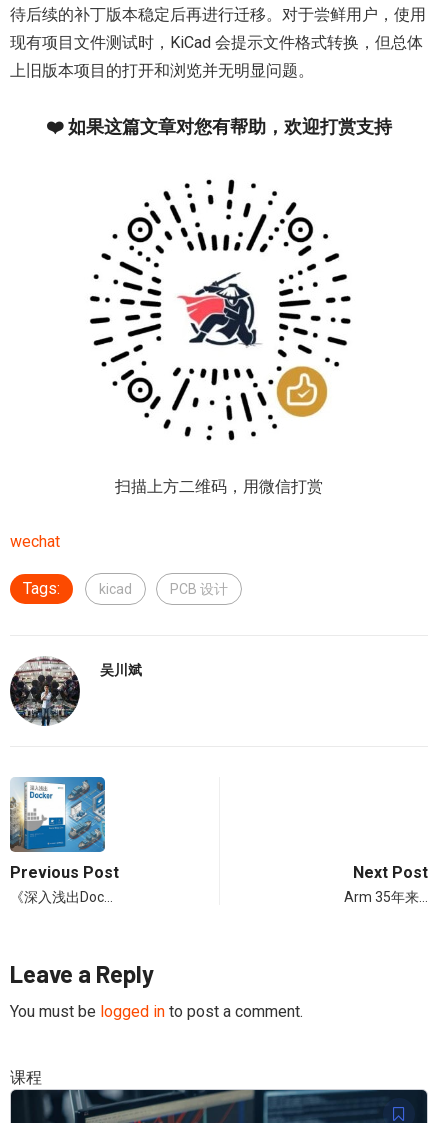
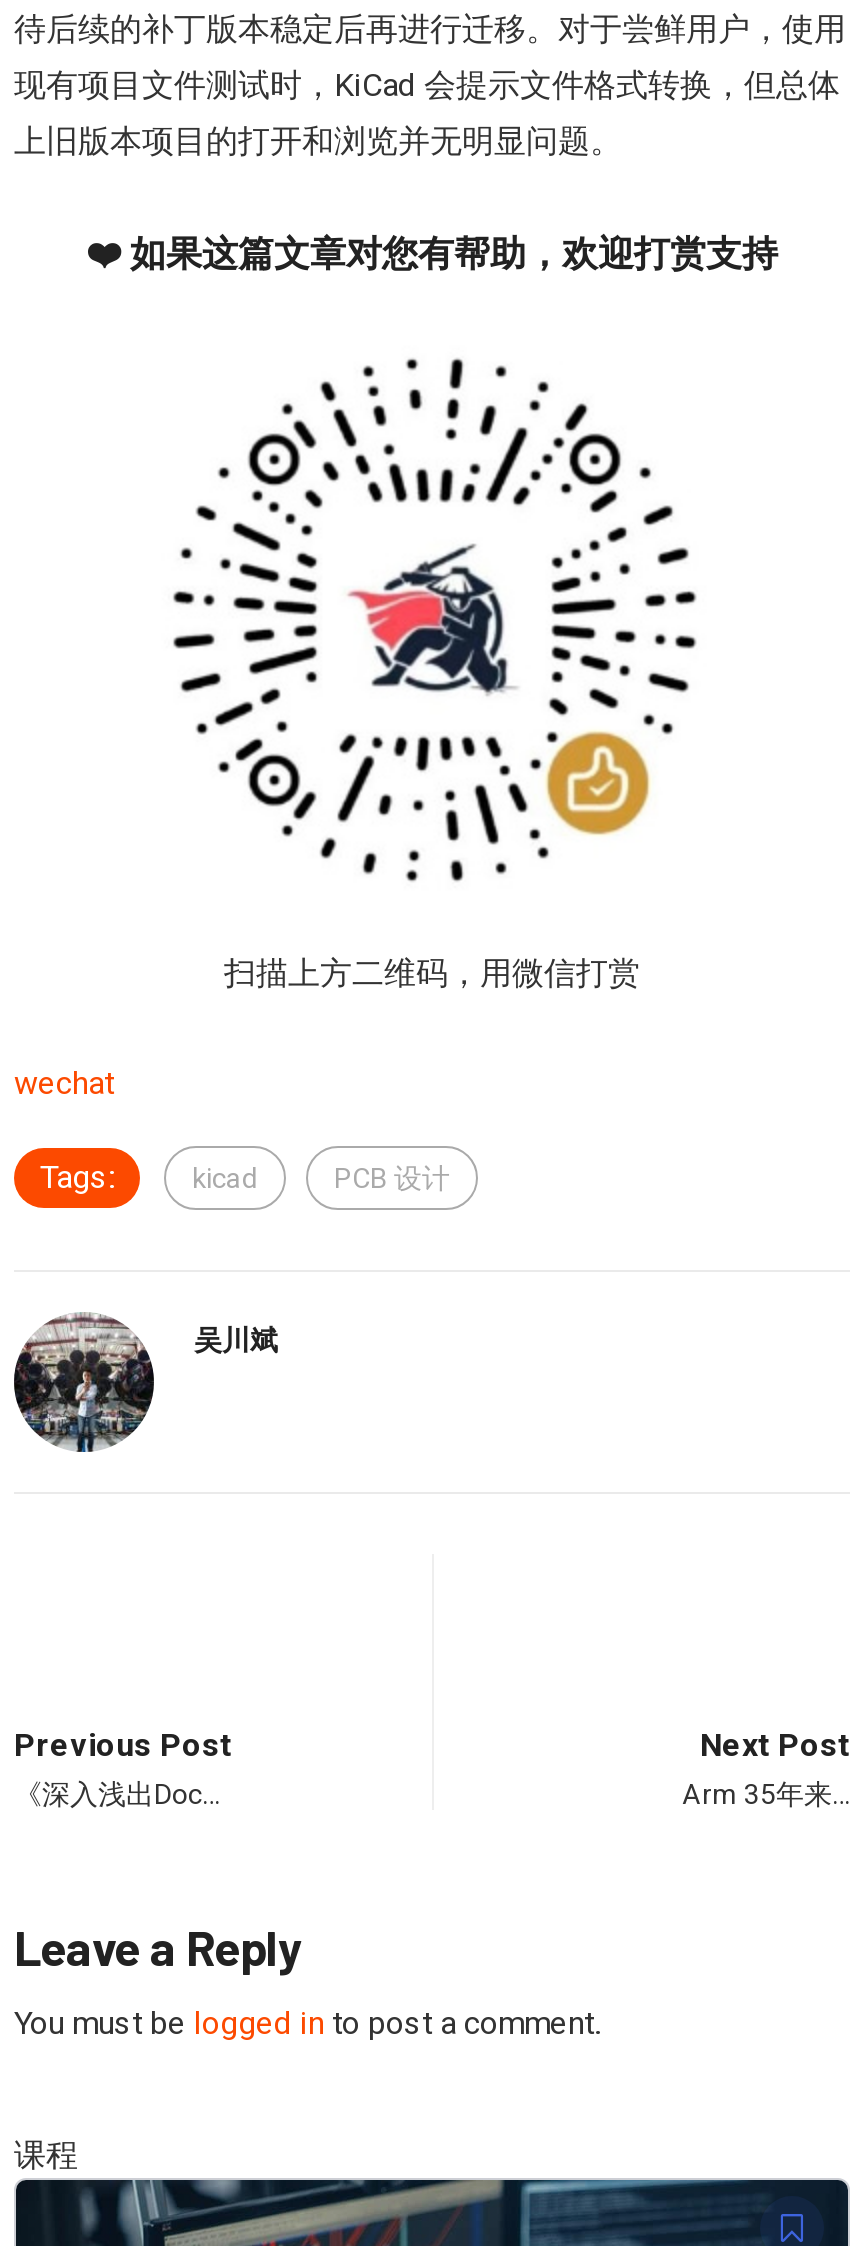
- [image]
